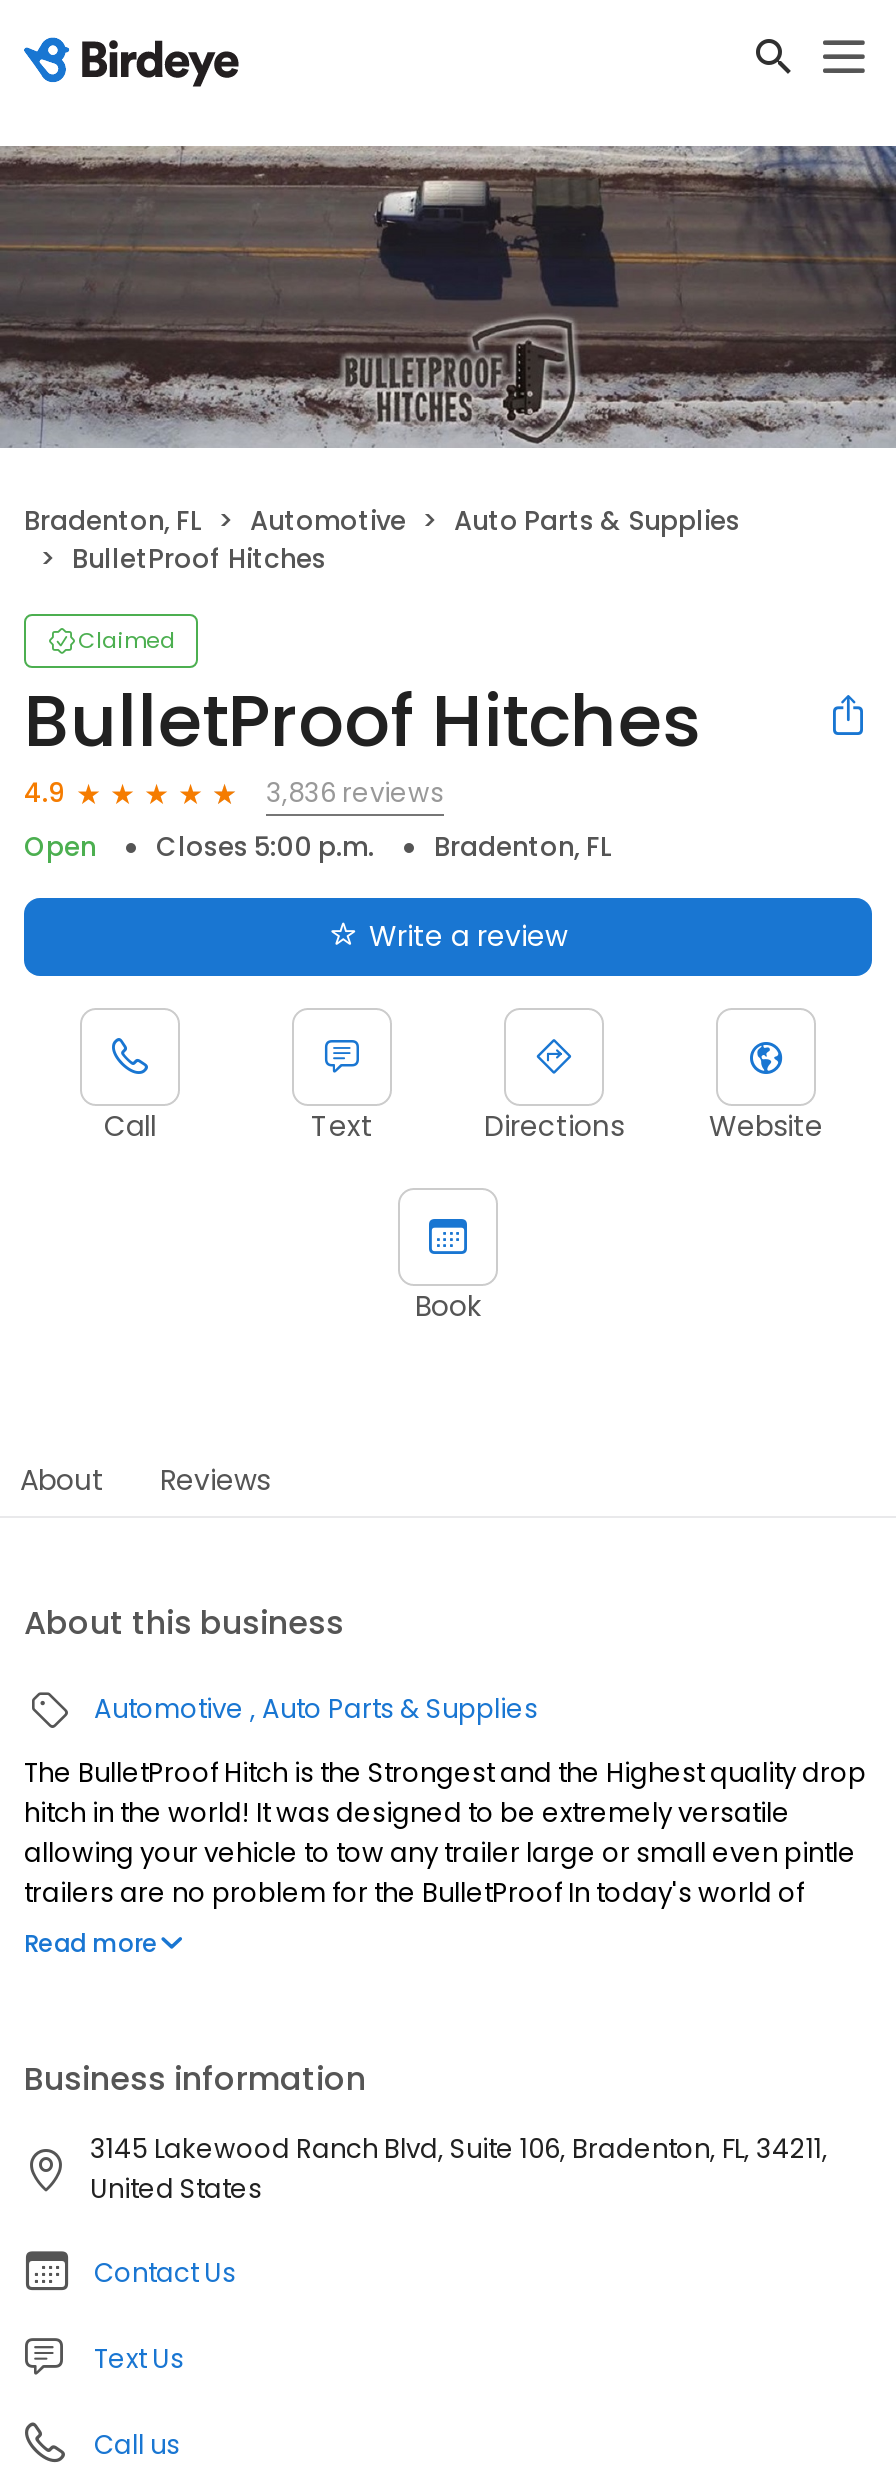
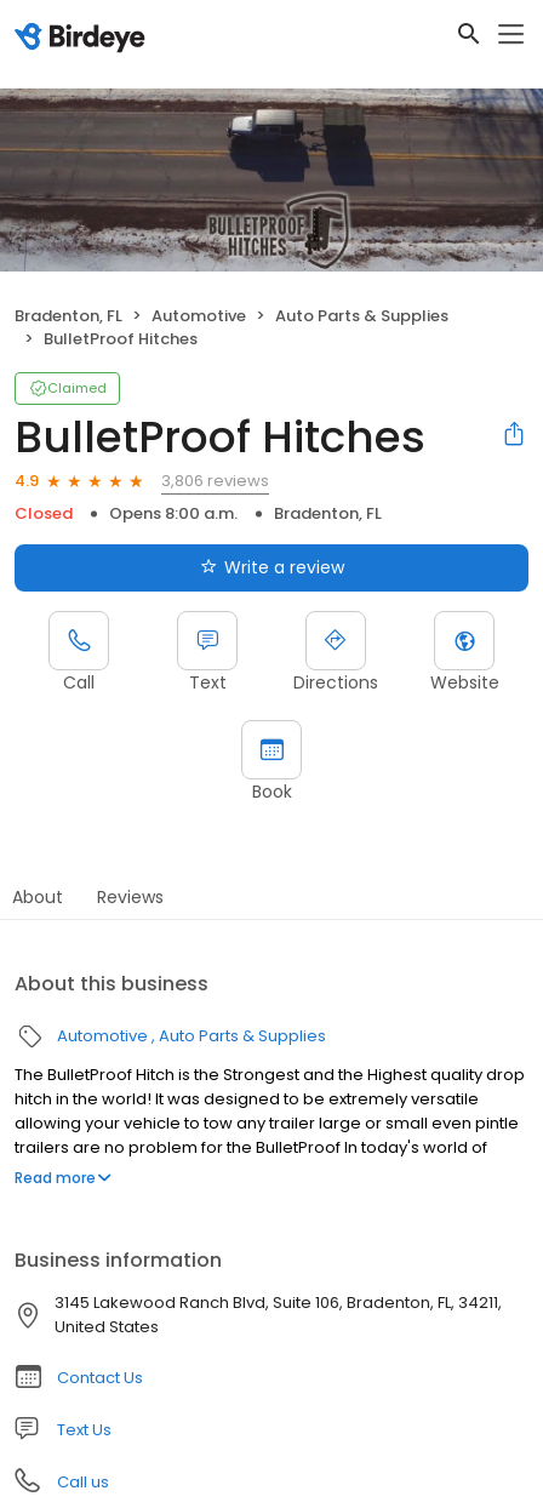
- 3,836 reviews
- Open
- Closes 5:00 p.m.
+ 3,806 reviews
+ Closed
+ Opens 8:00 a.m.
